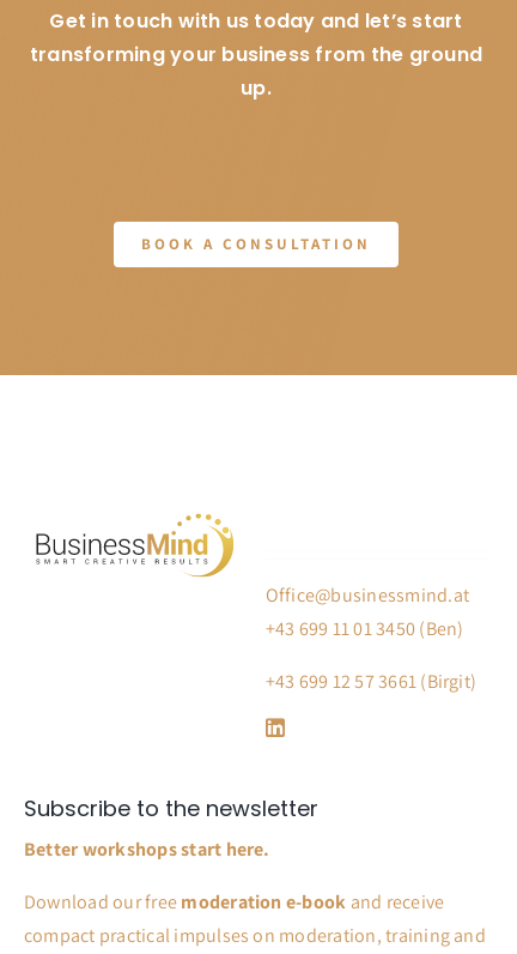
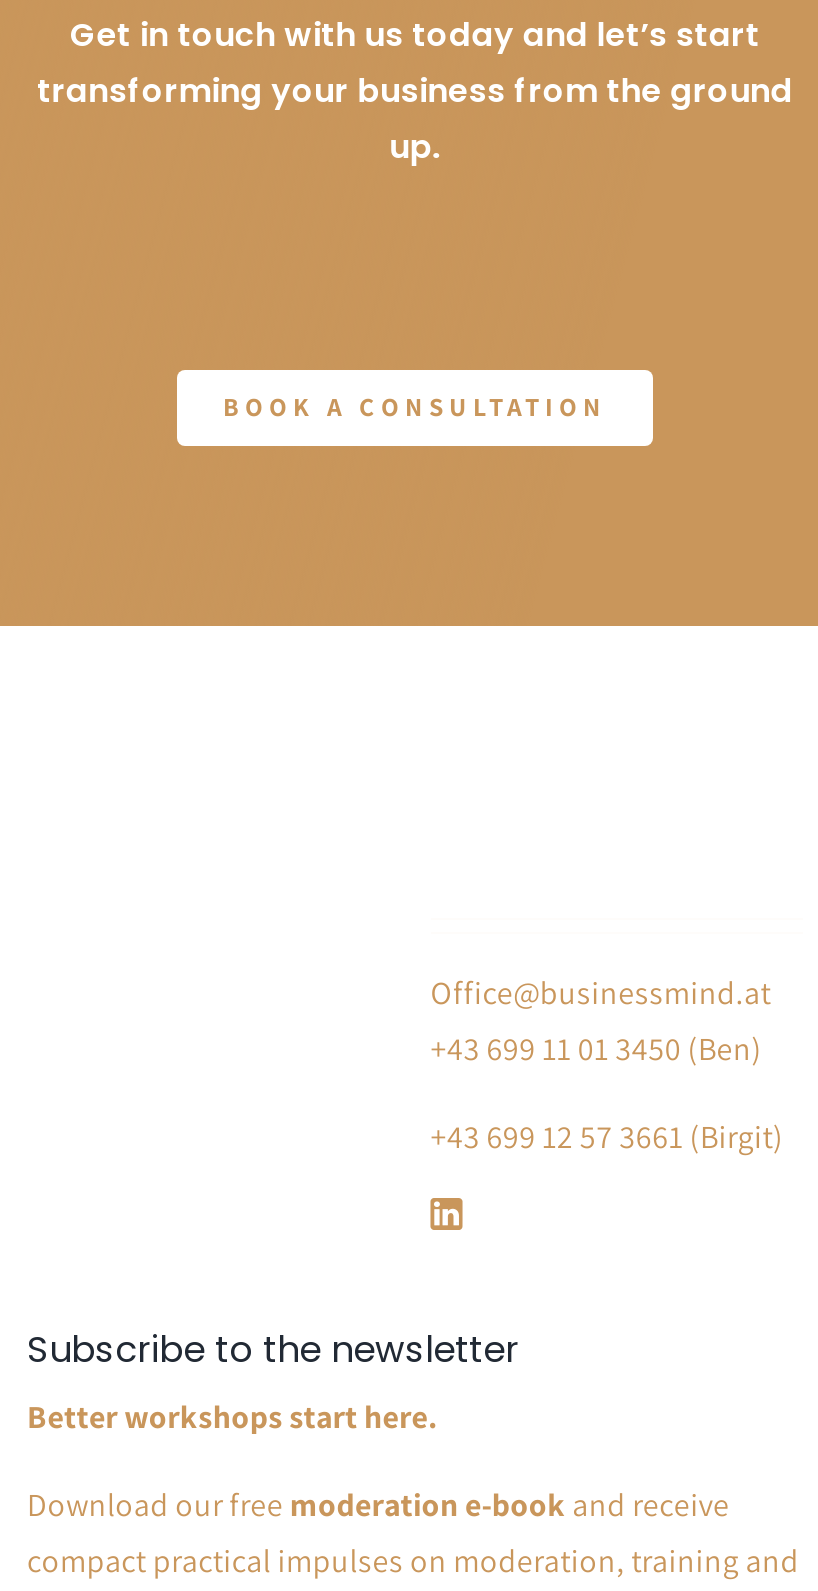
- [image]
